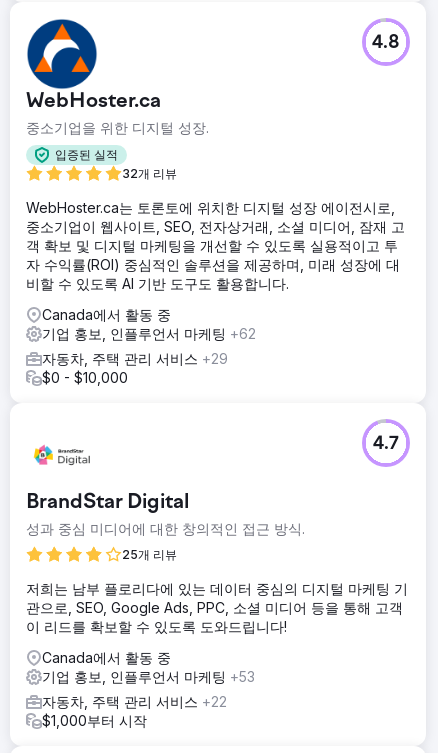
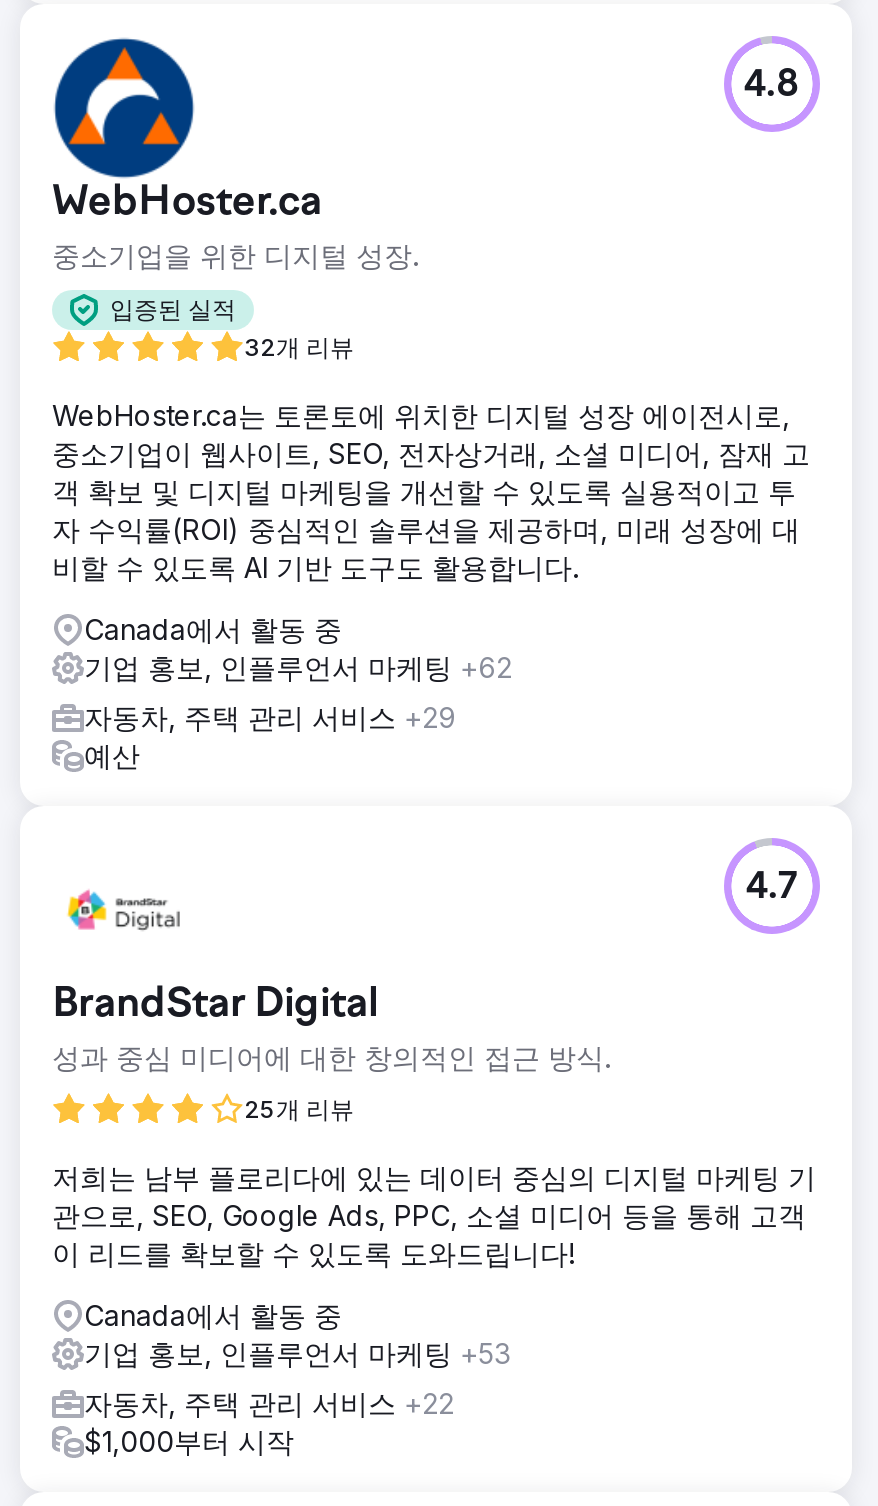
- $0 - $10,000
+ 예산
